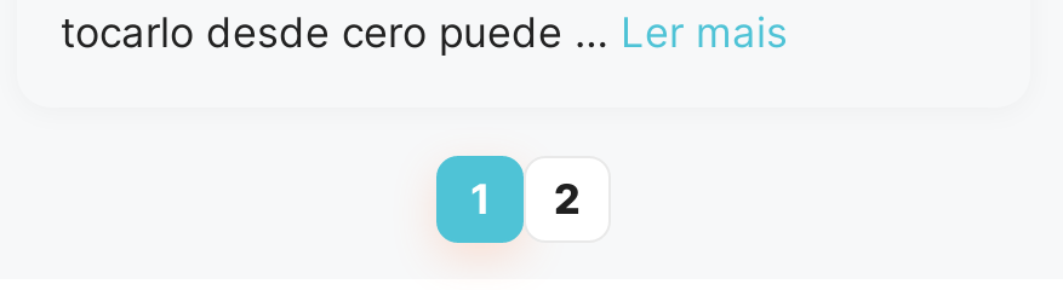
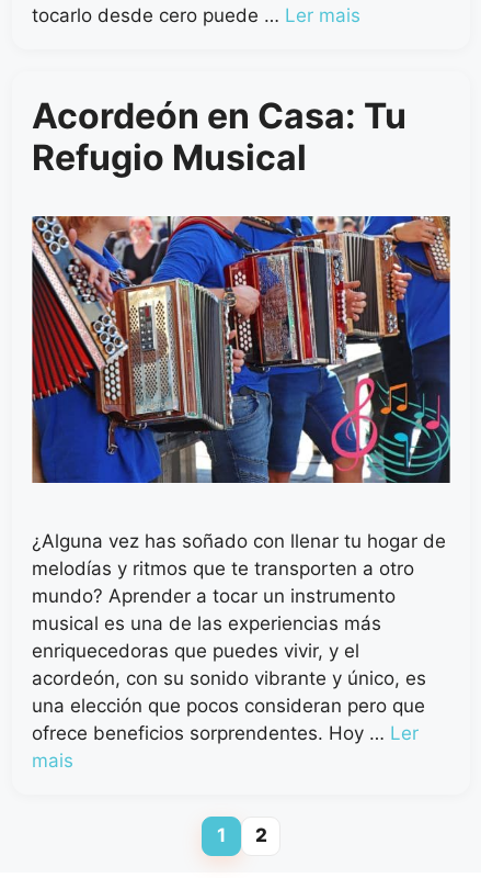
+ [image]

+ Acordeón en Casa: Tu
+ Refugio Musical

+ ¿Alguna vez has soñado con llenar tu hogar de
+ melodías y ritmos que te transporten a otro
+ mundo? Aprender a tocar un instrumento
+ musical es una de las experiencias más
+ enriquecedoras que puedes vivir, y el
+ acordeón, con su sonido vibrante y único, es
+ una elección que pocos consideran pero que
+ ofrece beneficios sorprendentes. Hoy … Ler
+ mais
